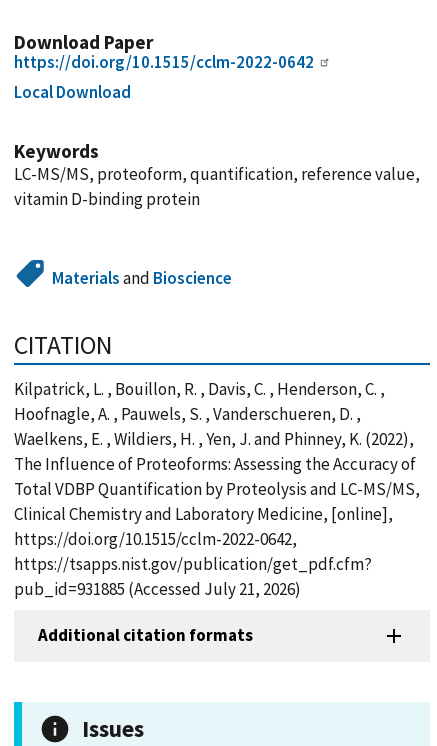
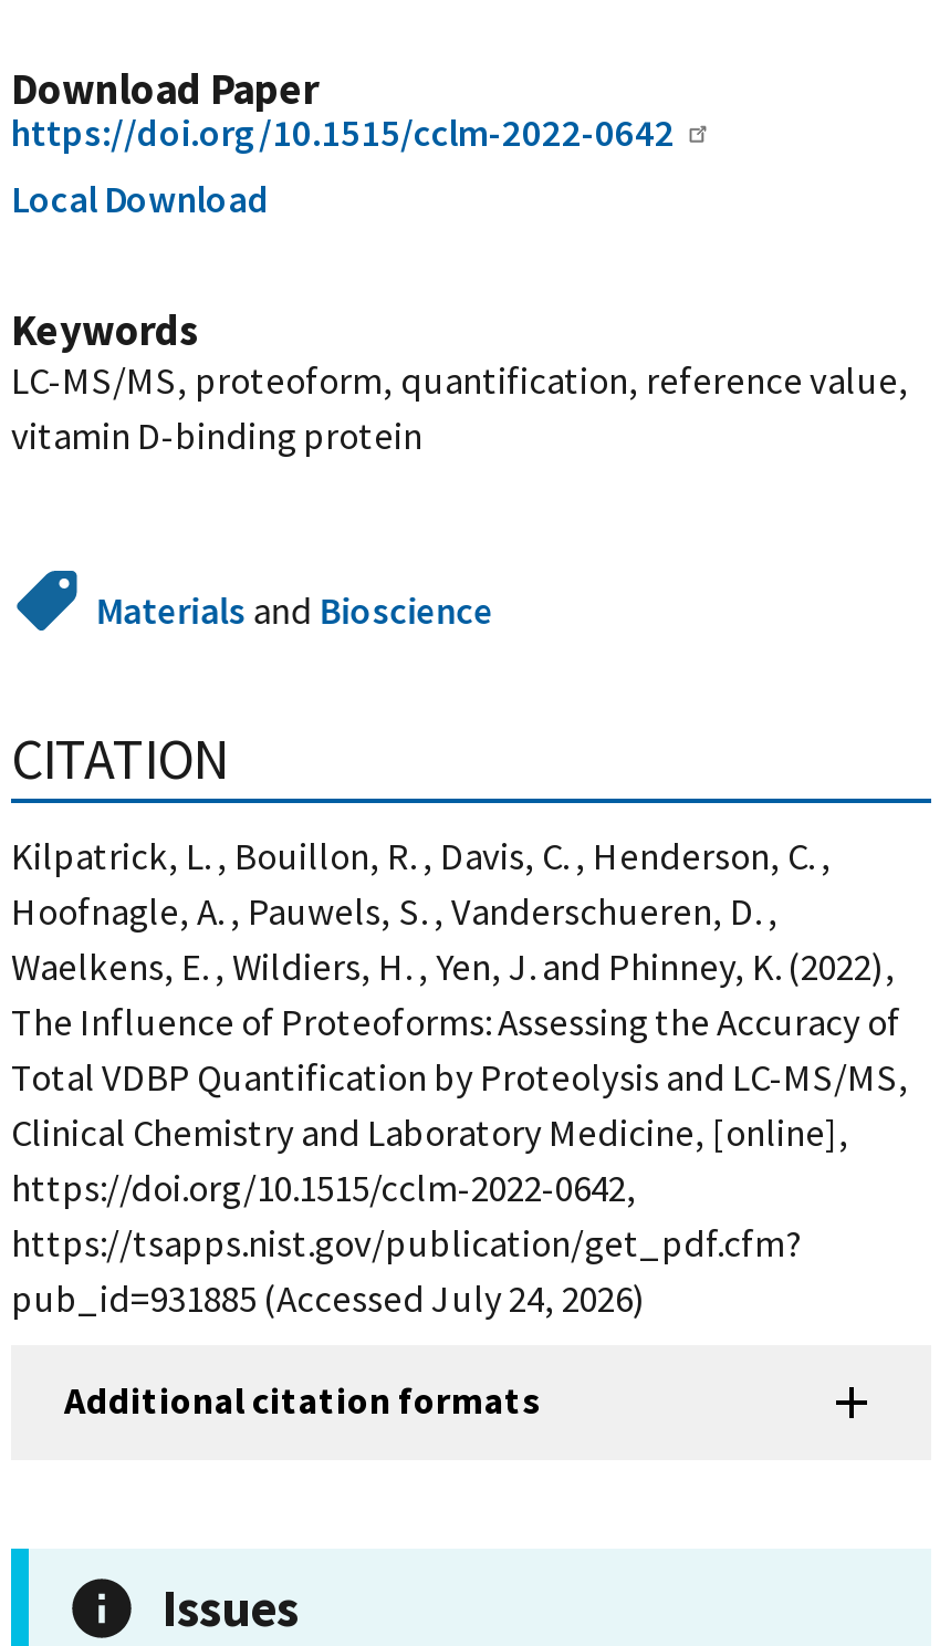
- pub_id=931885 (Accessed July 21, 2026)
+ pub_id=931885 (Accessed July 24, 2026)
